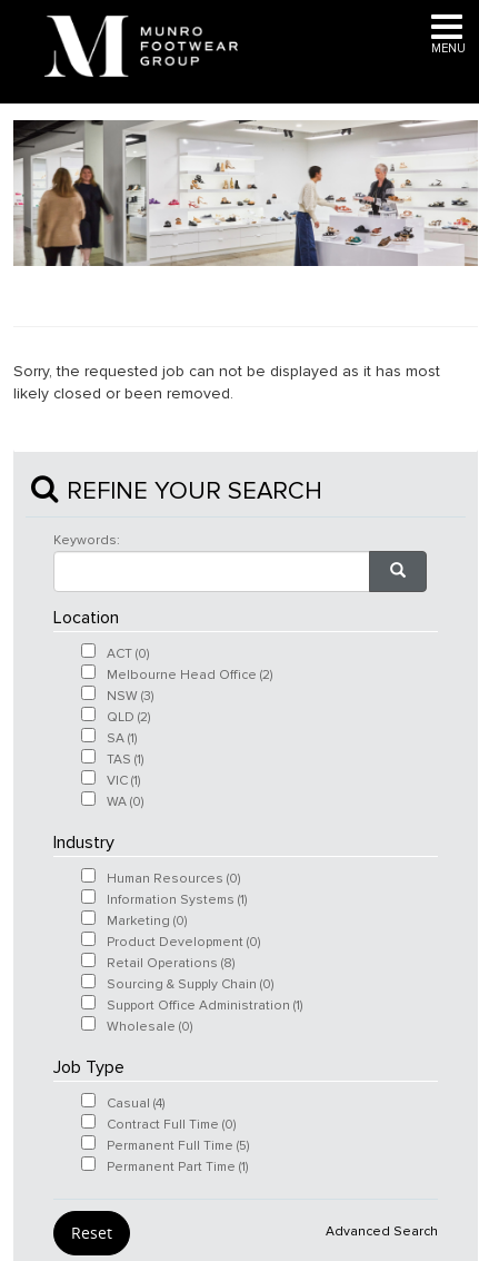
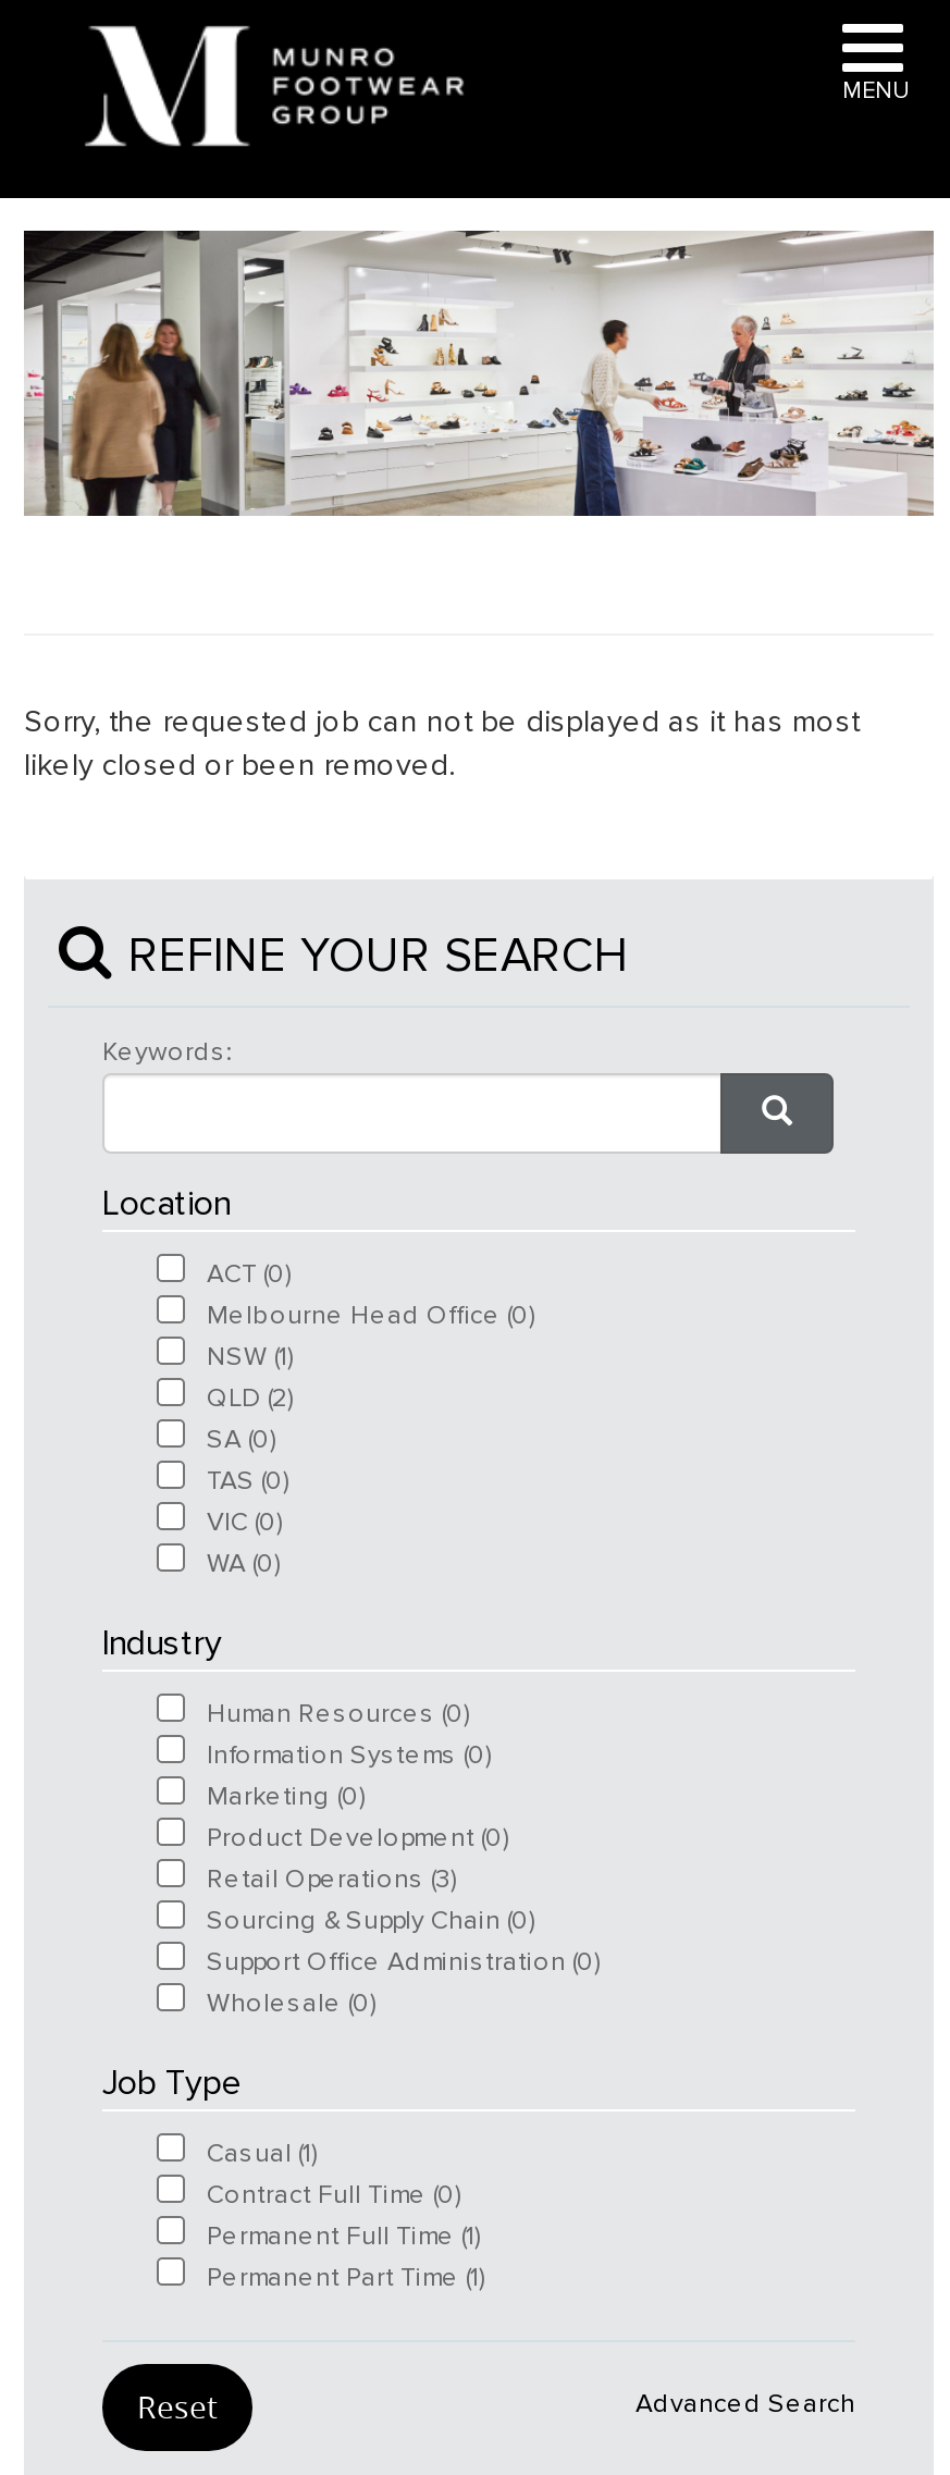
- Melbourne Head Office (2)
+ Melbourne Head Office (0)

- NSW (3)
+ NSW (1)

- SA (1)
+ SA (0)

- TAS (1)
+ TAS (0)

- VIC (1)
+ VIC (0)

- Information Systems (1)
+ Information Systems (0)

- Retail Operations (8)
+ Retail Operations (3)

- Support Office Administration (1)
+ Support Office Administration (0)

- Casual (4)
+ Casual (1)

- Permanent Full Time (5)
+ Permanent Full Time (1)
